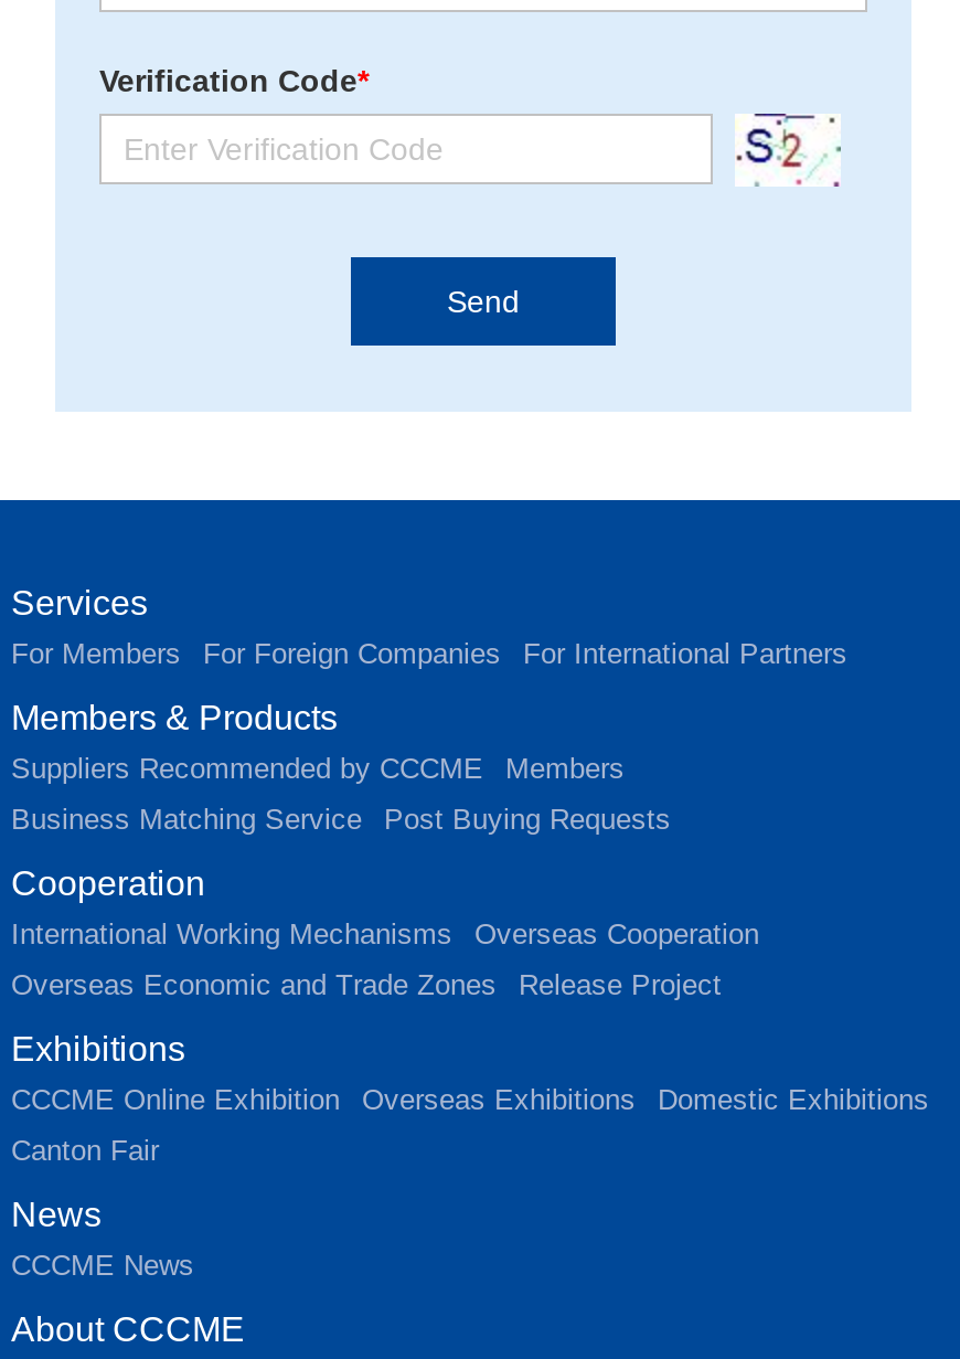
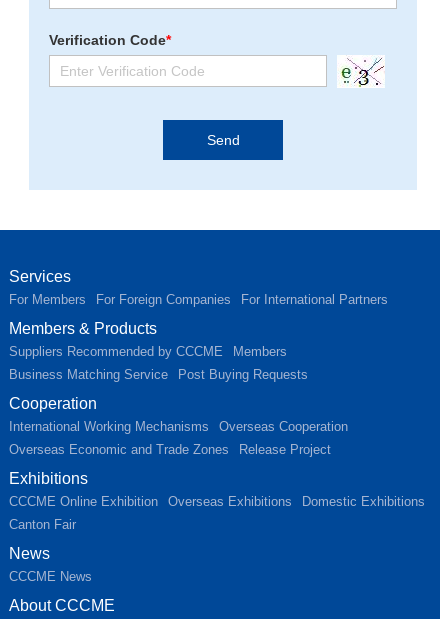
- [image]
+ [image]
